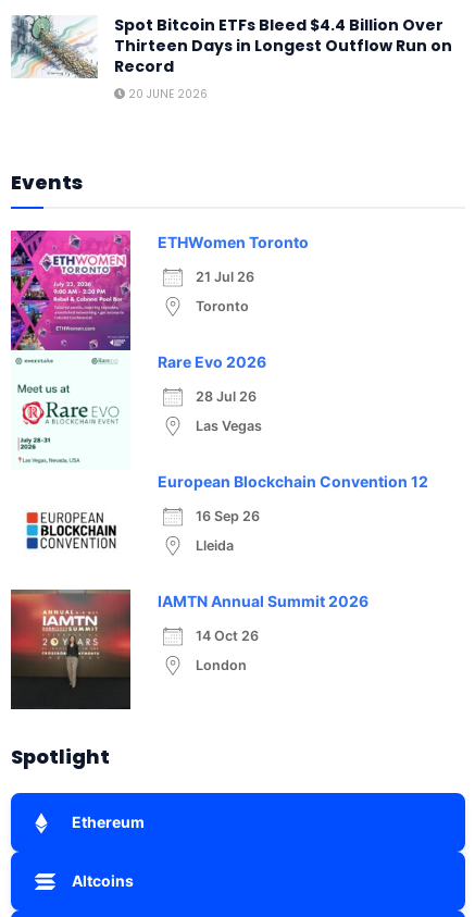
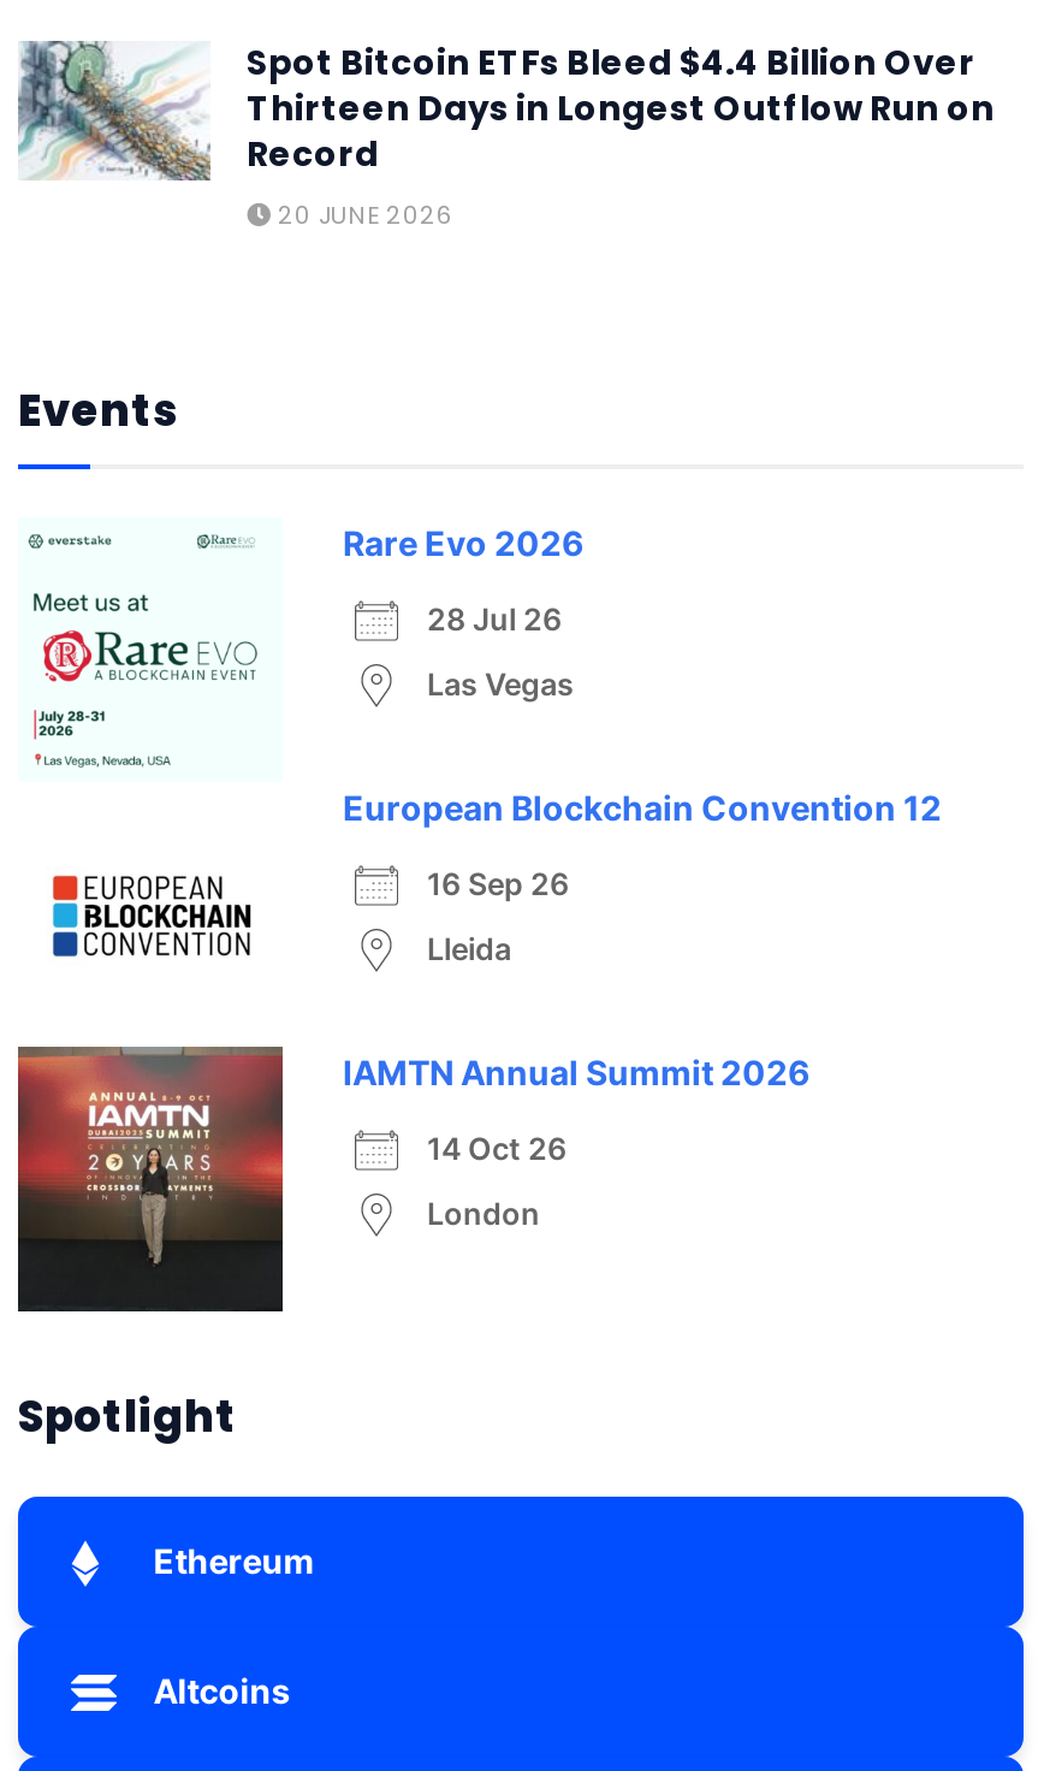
- [image]
- ETHWomen Toronto
- 21 Jul 26
- Toronto
